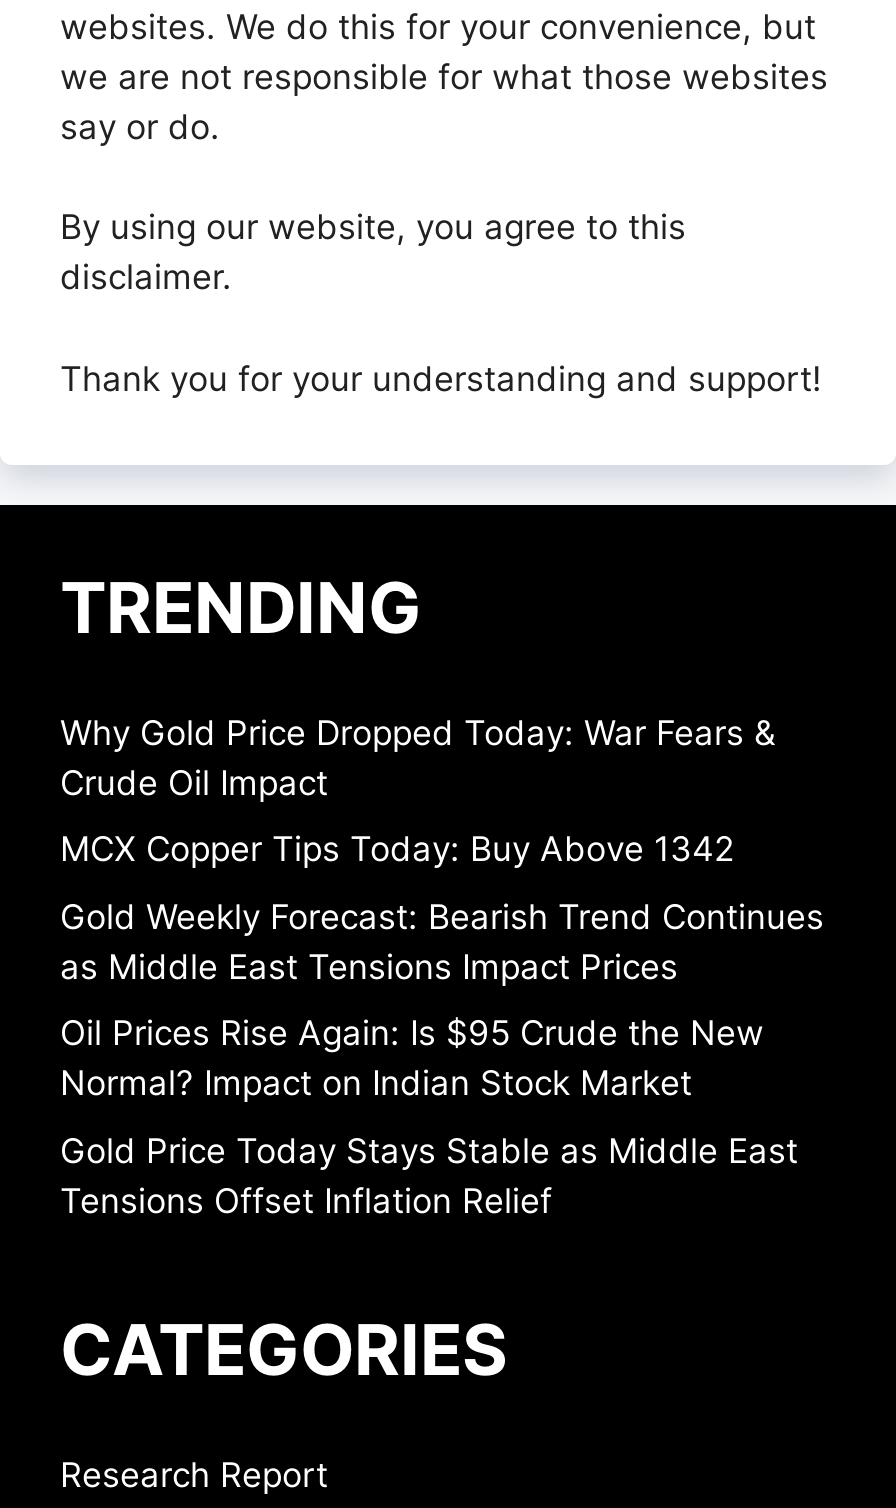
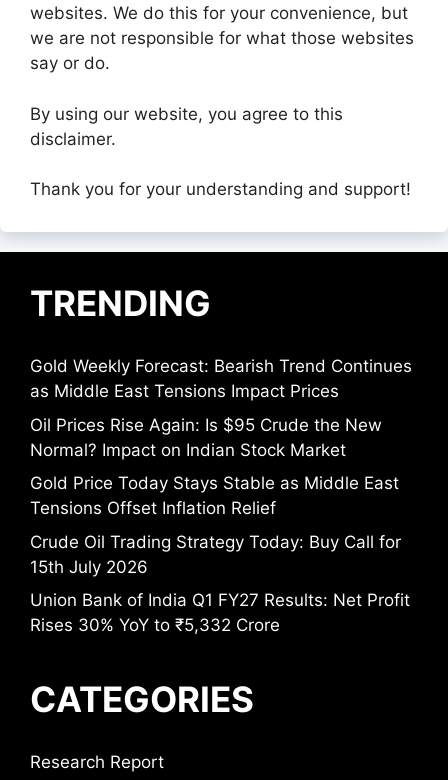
- Why Gold Price Dropped Today: War Fears &
- Crude Oil Impact
- MCX Copper Tips Today: Buy Above 1342

moved up: Gold Weekly Forecast: Bearish Trend Continues | as Middle East Tensions Impact Prices | Oil Prices Rise Again: Is $95 Crude the New | Normal? Impact on Indian Stock Market | Gold Price Today Stays Stable as Middle East | Tensions Offset Inflation Relief

+ Crude Oil Trading Strategy Today: Buy Call for
+ 15th July 2026
+ Union Bank of India Q1 FY27 Results: Net Profit
+ Rises 30% YoY to ₹5,332 Crore
